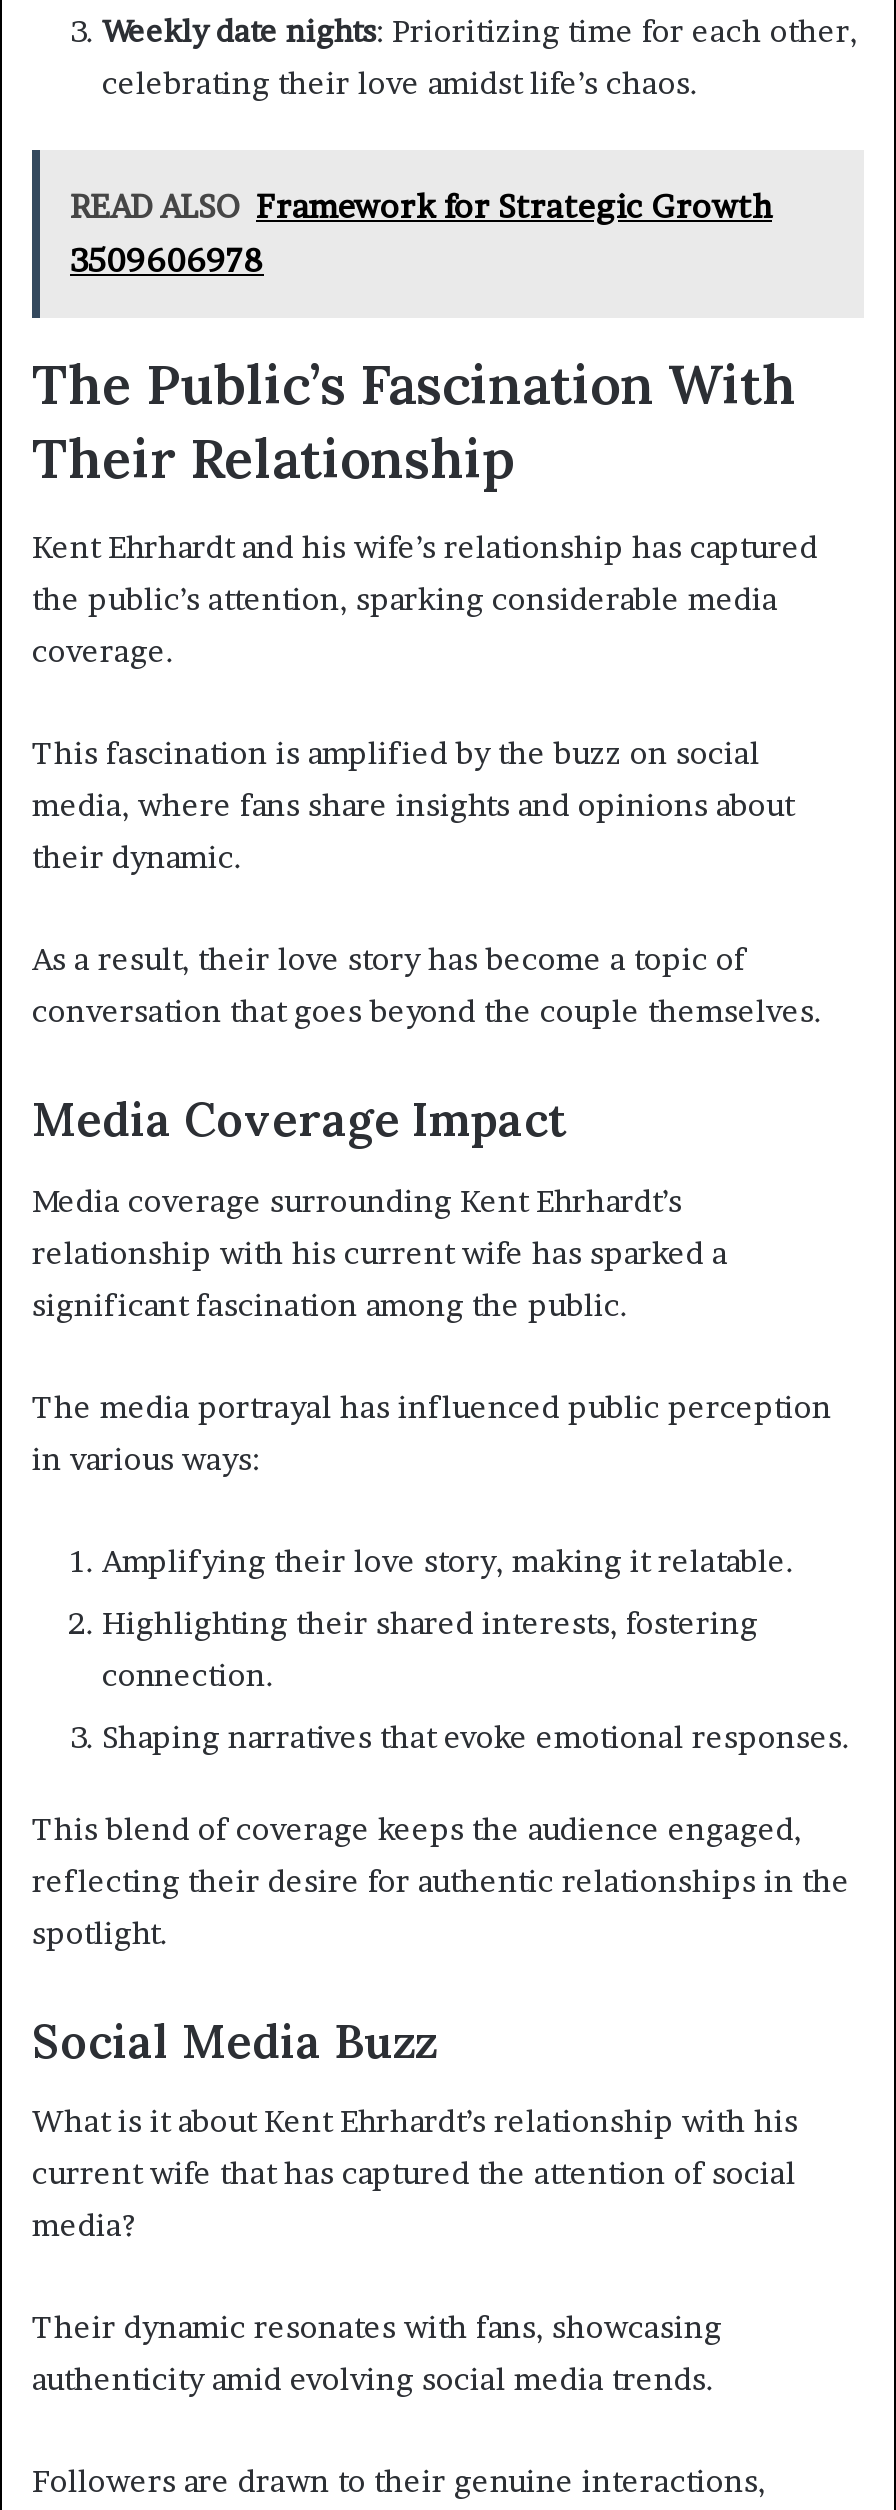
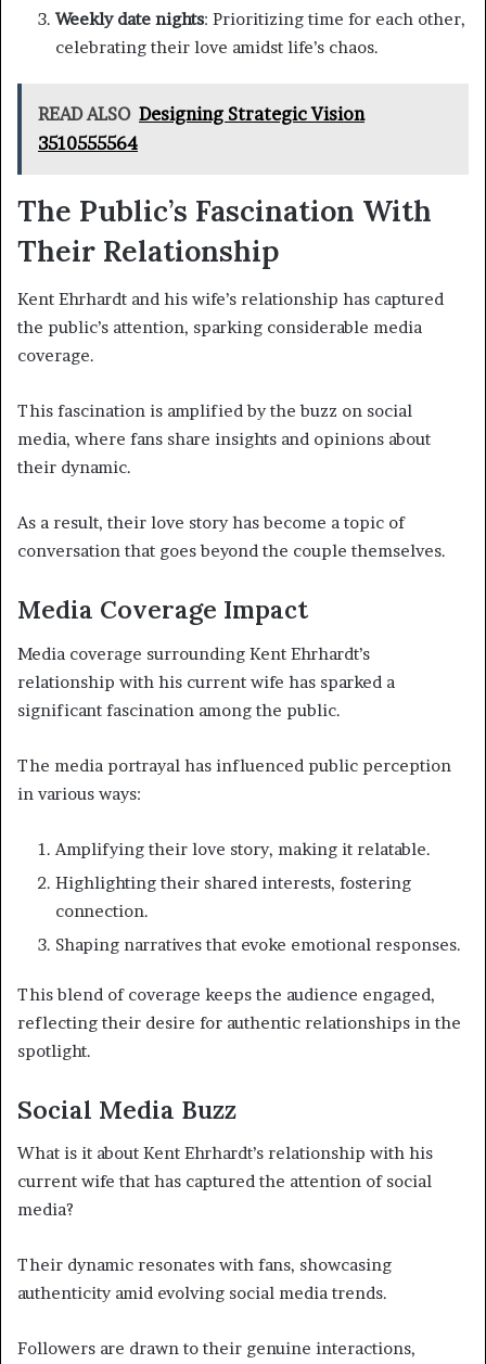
- READ ALSO Framework for Strategic Growth
- 3509606978
+ READ ALSO Designing Strategic Vision
+ 3510555564
